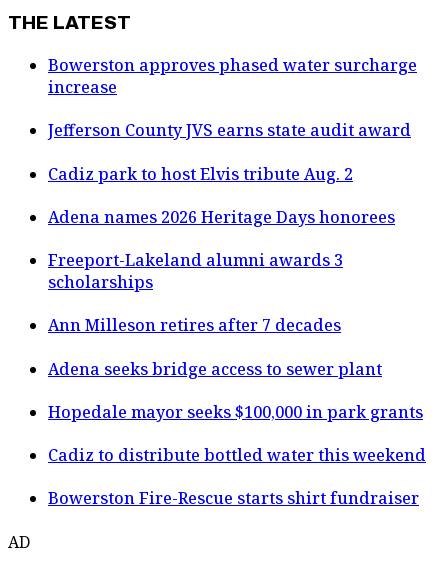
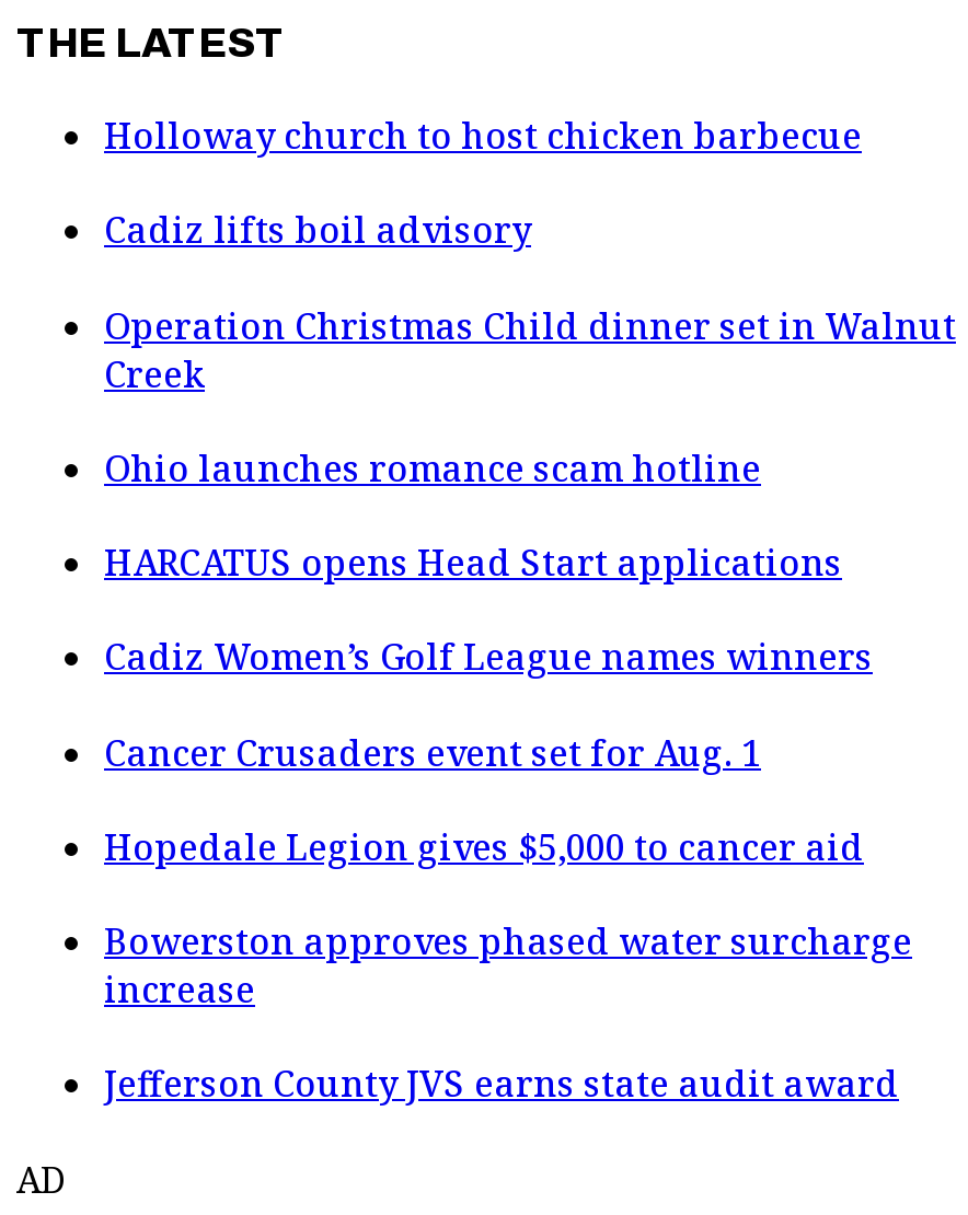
+ Holloway church to host chicken barbecue
+ Cadiz lifts boil advisory
+ Operation Christmas Child dinner set in Walnut
+ Creek
+ Ohio launches romance scam hotline
+ HARCATUS opens Head Start applications
+ Cadiz Women’s Golf League names winners
+ Cancer Crusaders event set for Aug. 1
+ Hopedale Legion gives $5,000 to cancer aid

moved down: Bowerston approves phased water surcharge | increase | Jefferson County JVS earns state audit award

- Cadiz park to host Elvis tribute Aug. 2
- Adena names 2026 Heritage Days honorees
- Freeport-Lakeland alumni awards 3
- scholarships
- Ann Milleson retires after 7 decades
- Adena seeks bridge access to sewer plant
- Hopedale mayor seeks $100,000 in park grants
- Cadiz to distribute bottled water this weekend
- Bowerston Fire-Rescue starts shirt fundraiser
